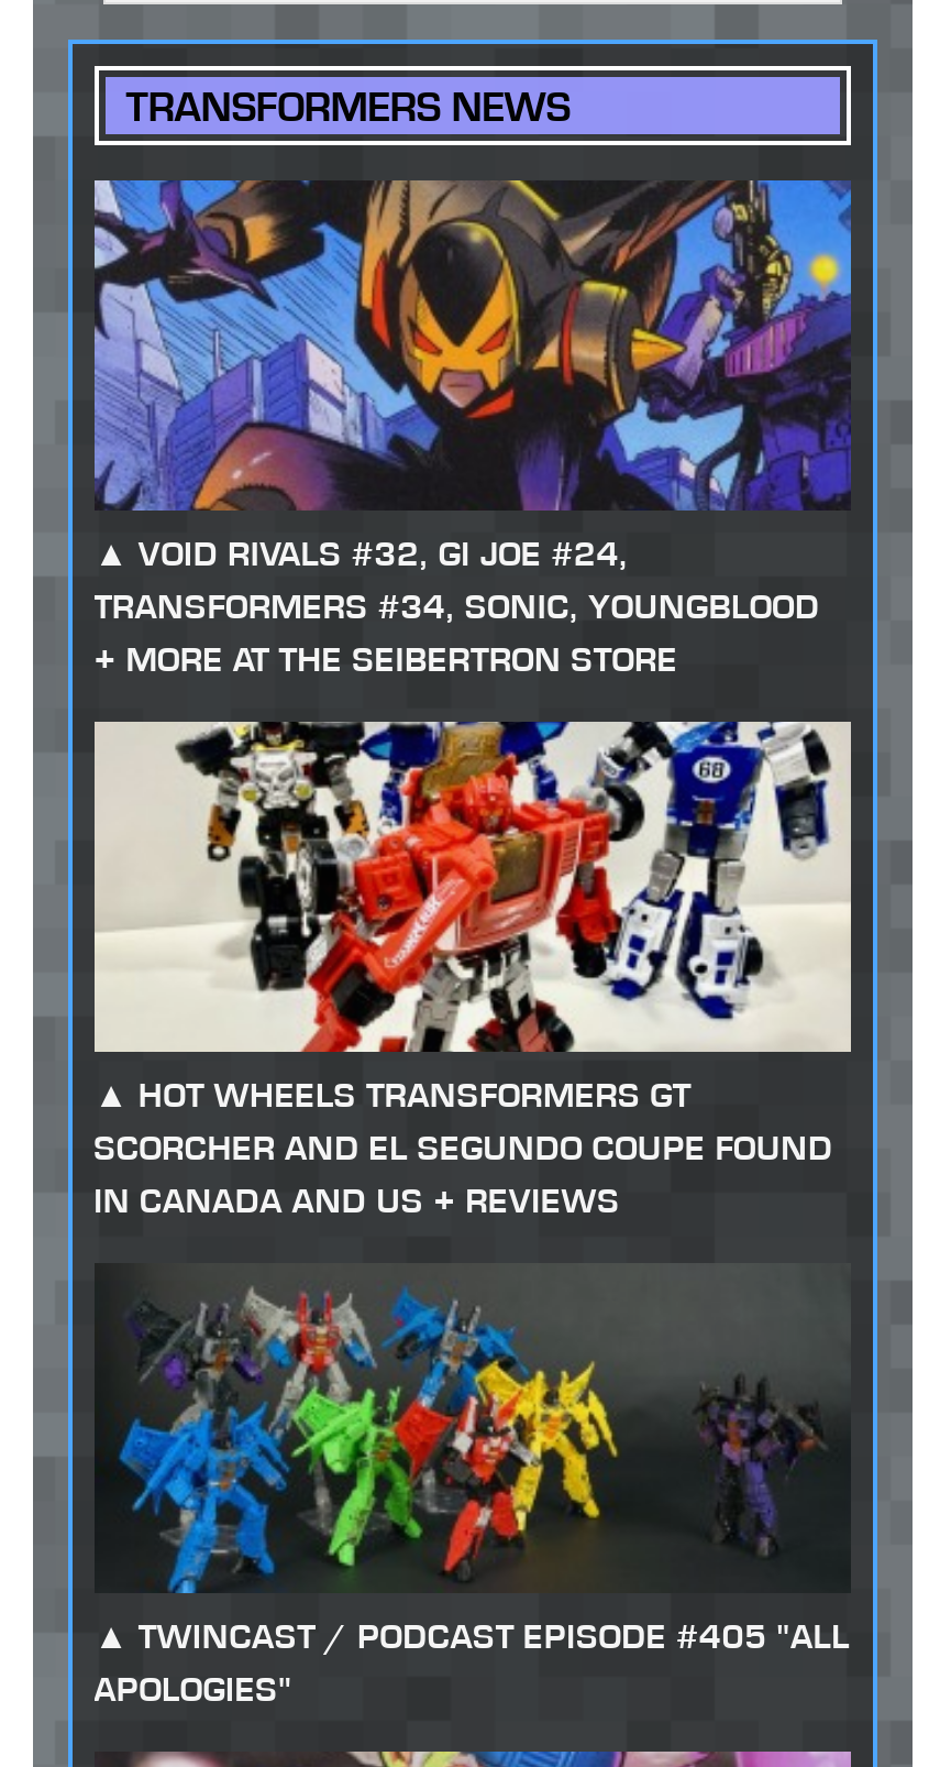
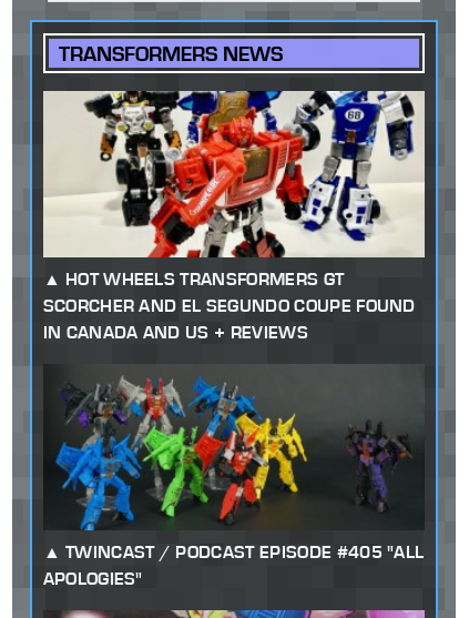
- [image]
- VOID RIVALS #32, GI JOE #24,
- TRANSFORMERS #34, SONIC, YOUNGBLOOD
- + MORE AT THE SEIBERTRON STORE
